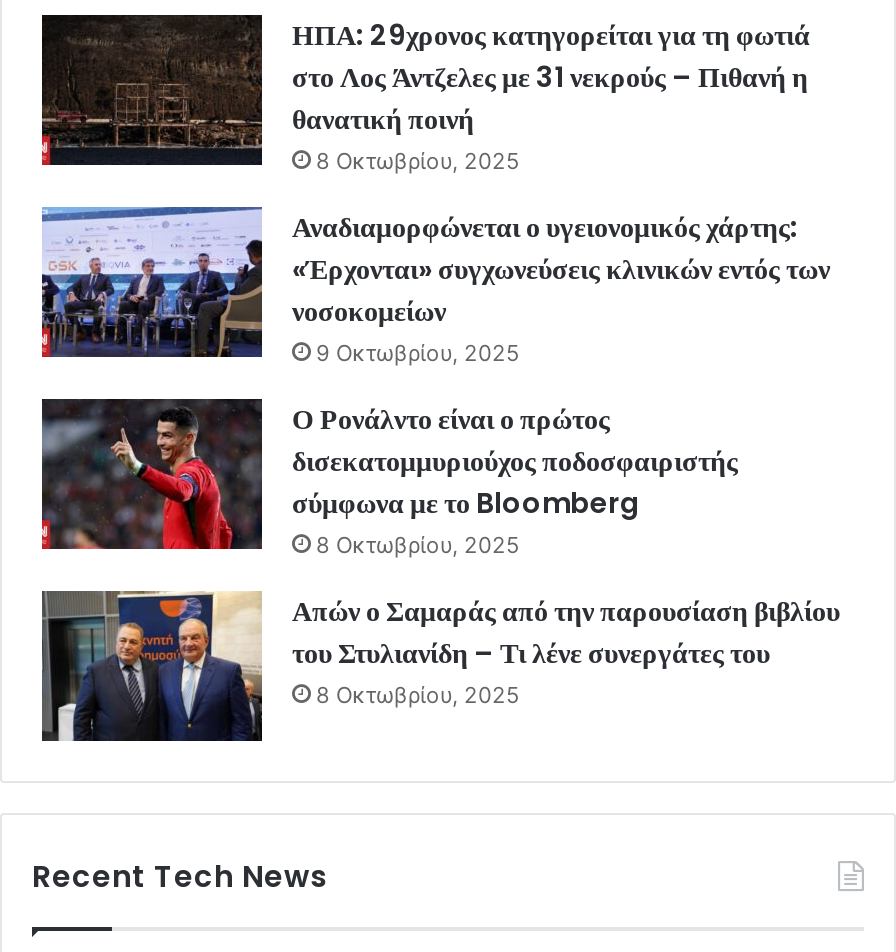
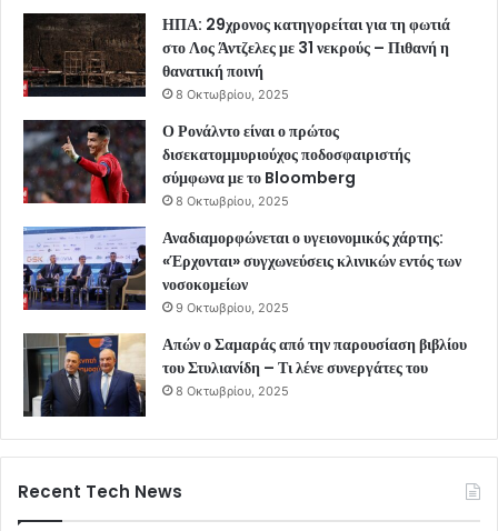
moved down: [image] | Αναδιαμορφώνεται ο υγειονομικός χάρτης: | «Έρχονται» συγχωνεύσεις κλινικών εντός των | νοσοκομείων | 9 Οκτωβρίου, 2025

moved up: [image] | Ο Ρονάλντο είναι ο πρώτος | δισεκατομμυριούχος ποδοσφαιριστής | σύμφωνα με το Bloomberg | 8 Οκτωβρίου, 2025
